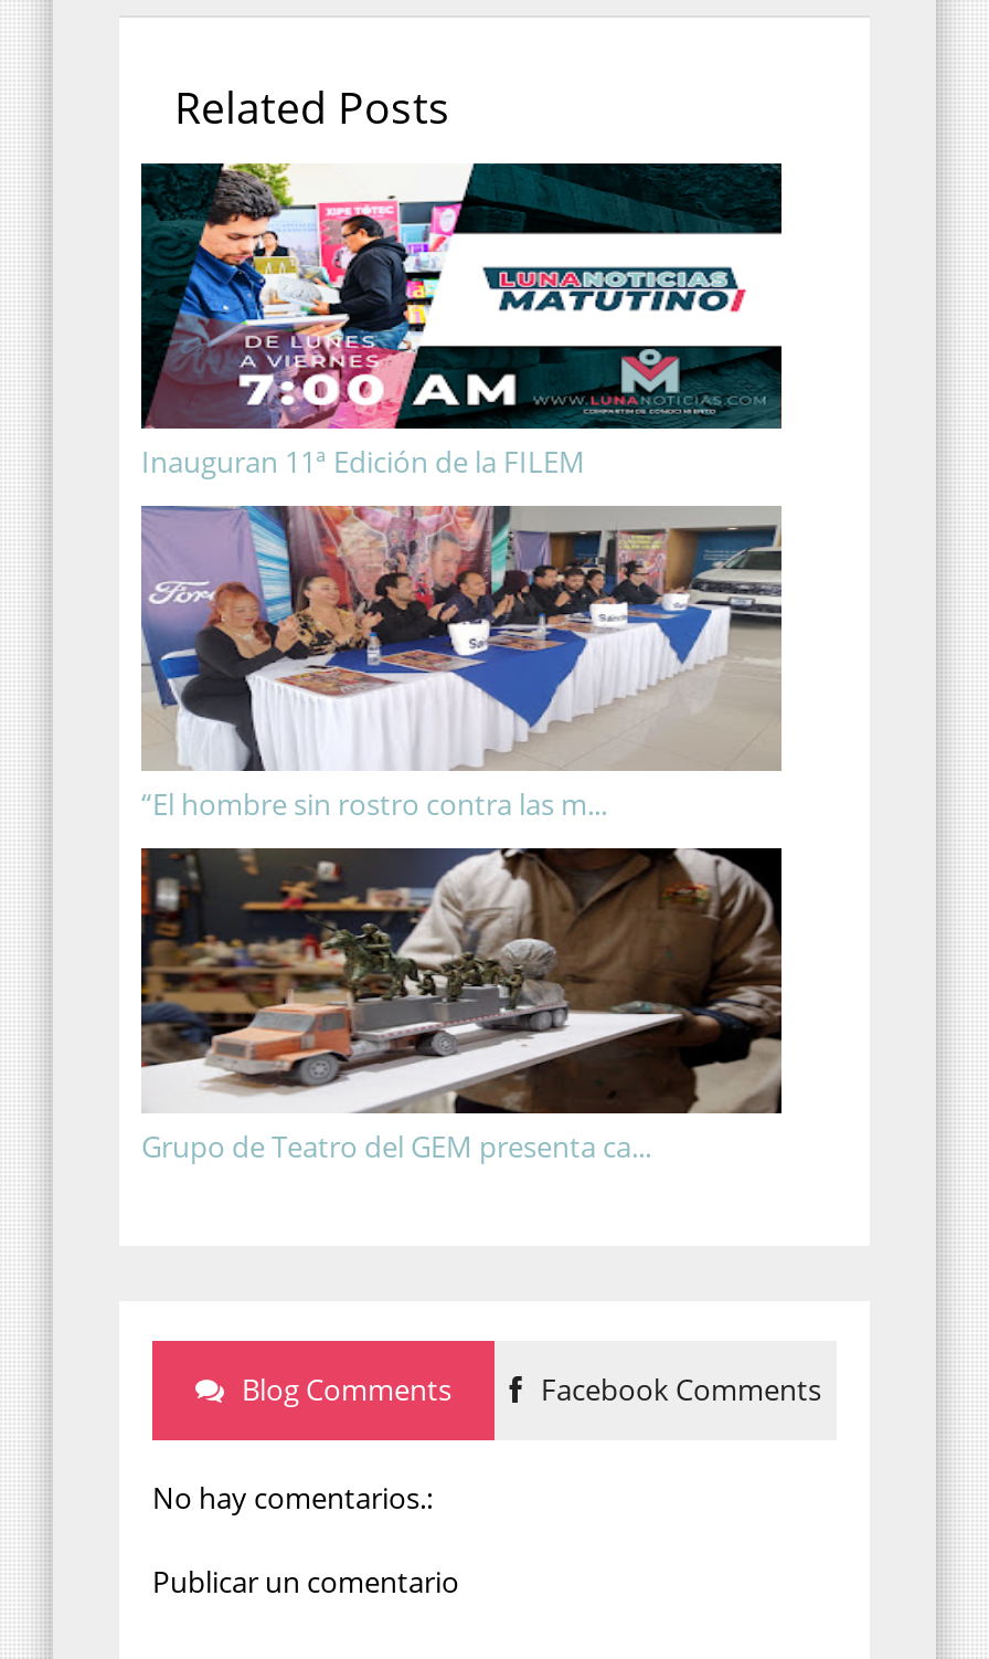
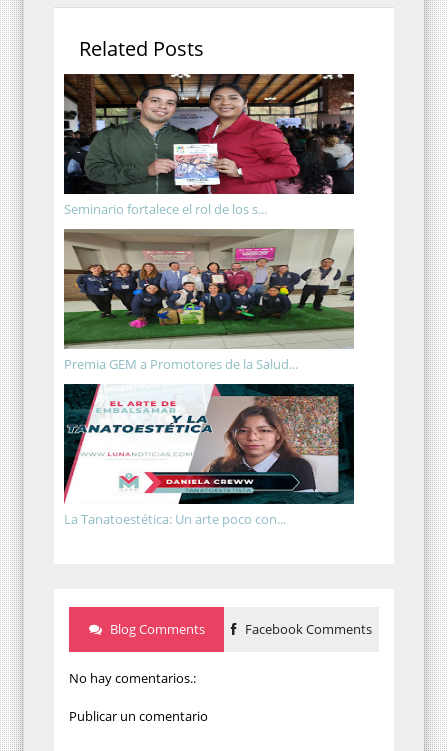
- [image]
- Inauguran 11ª Edición de la FILEM
+ [image]
+ Seminario fortalece el rol de los s...

- [image]
- “El hombre sin rostro contra las m...
+ [image]
+ Premia GEM a Promotores de la Salud...

- [image]
- Grupo de Teatro del GEM presenta ca...
+ [image]
+ La Tanatoestética: Un arte poco con...
